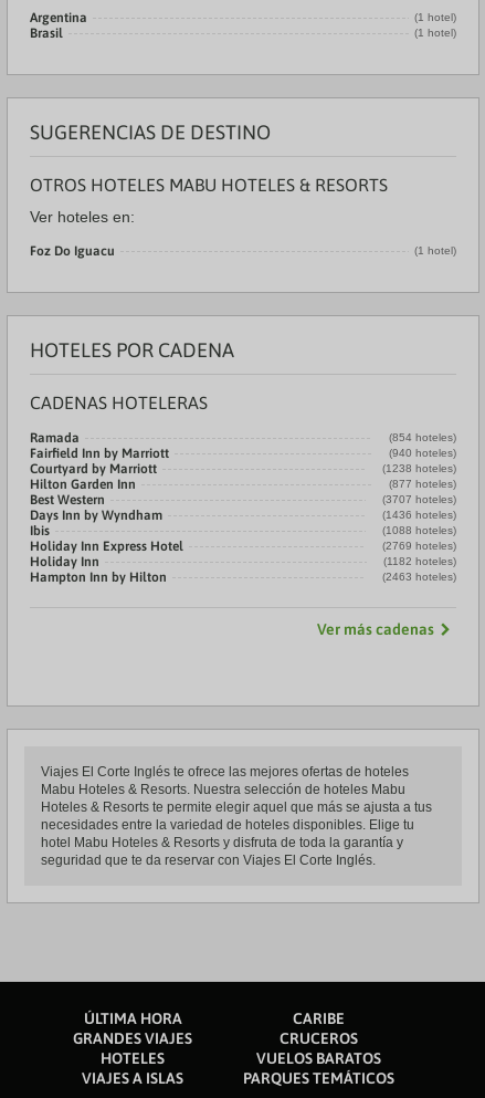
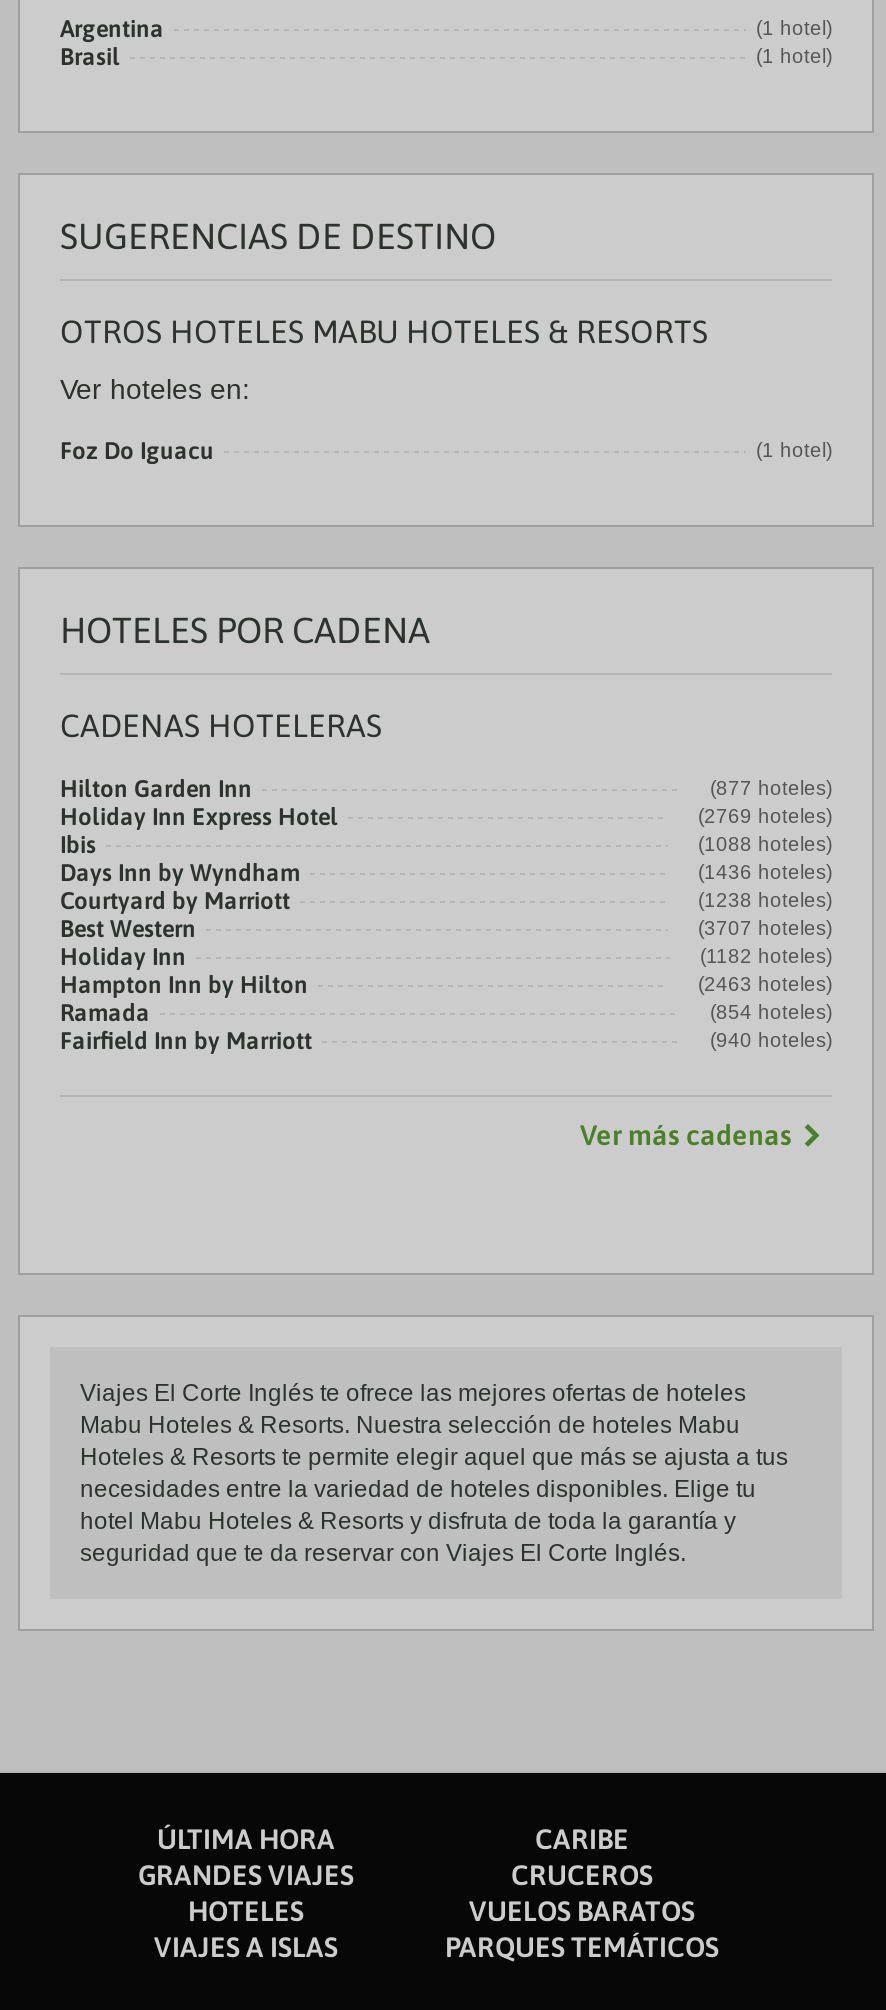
moved down: Ramada | (854 hoteles) | Fairfield Inn by Marriott | (940 hoteles)

moved up: Courtyard by Marriott | (1238 hoteles) | Hilton Garden Inn | ... | Hampton Inn by Hilton | (2463 hoteles)
